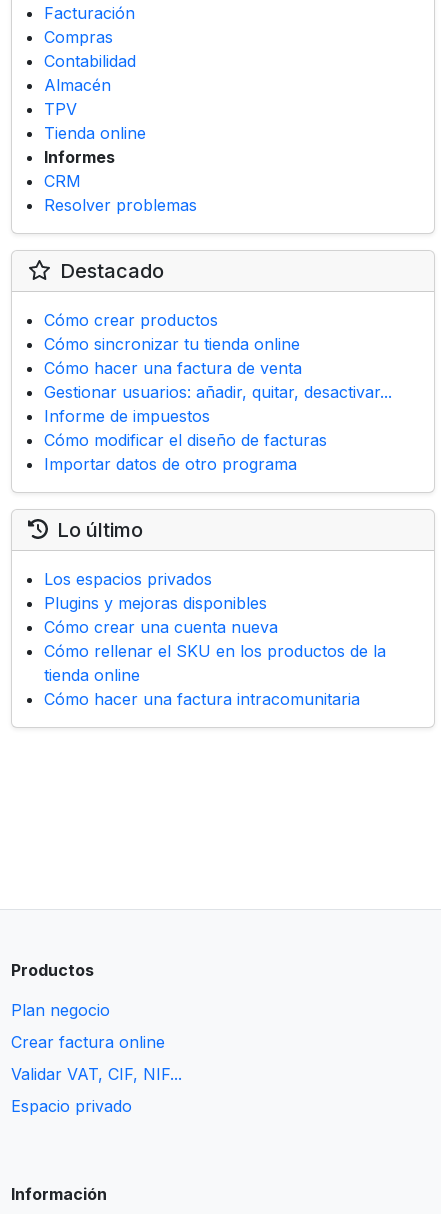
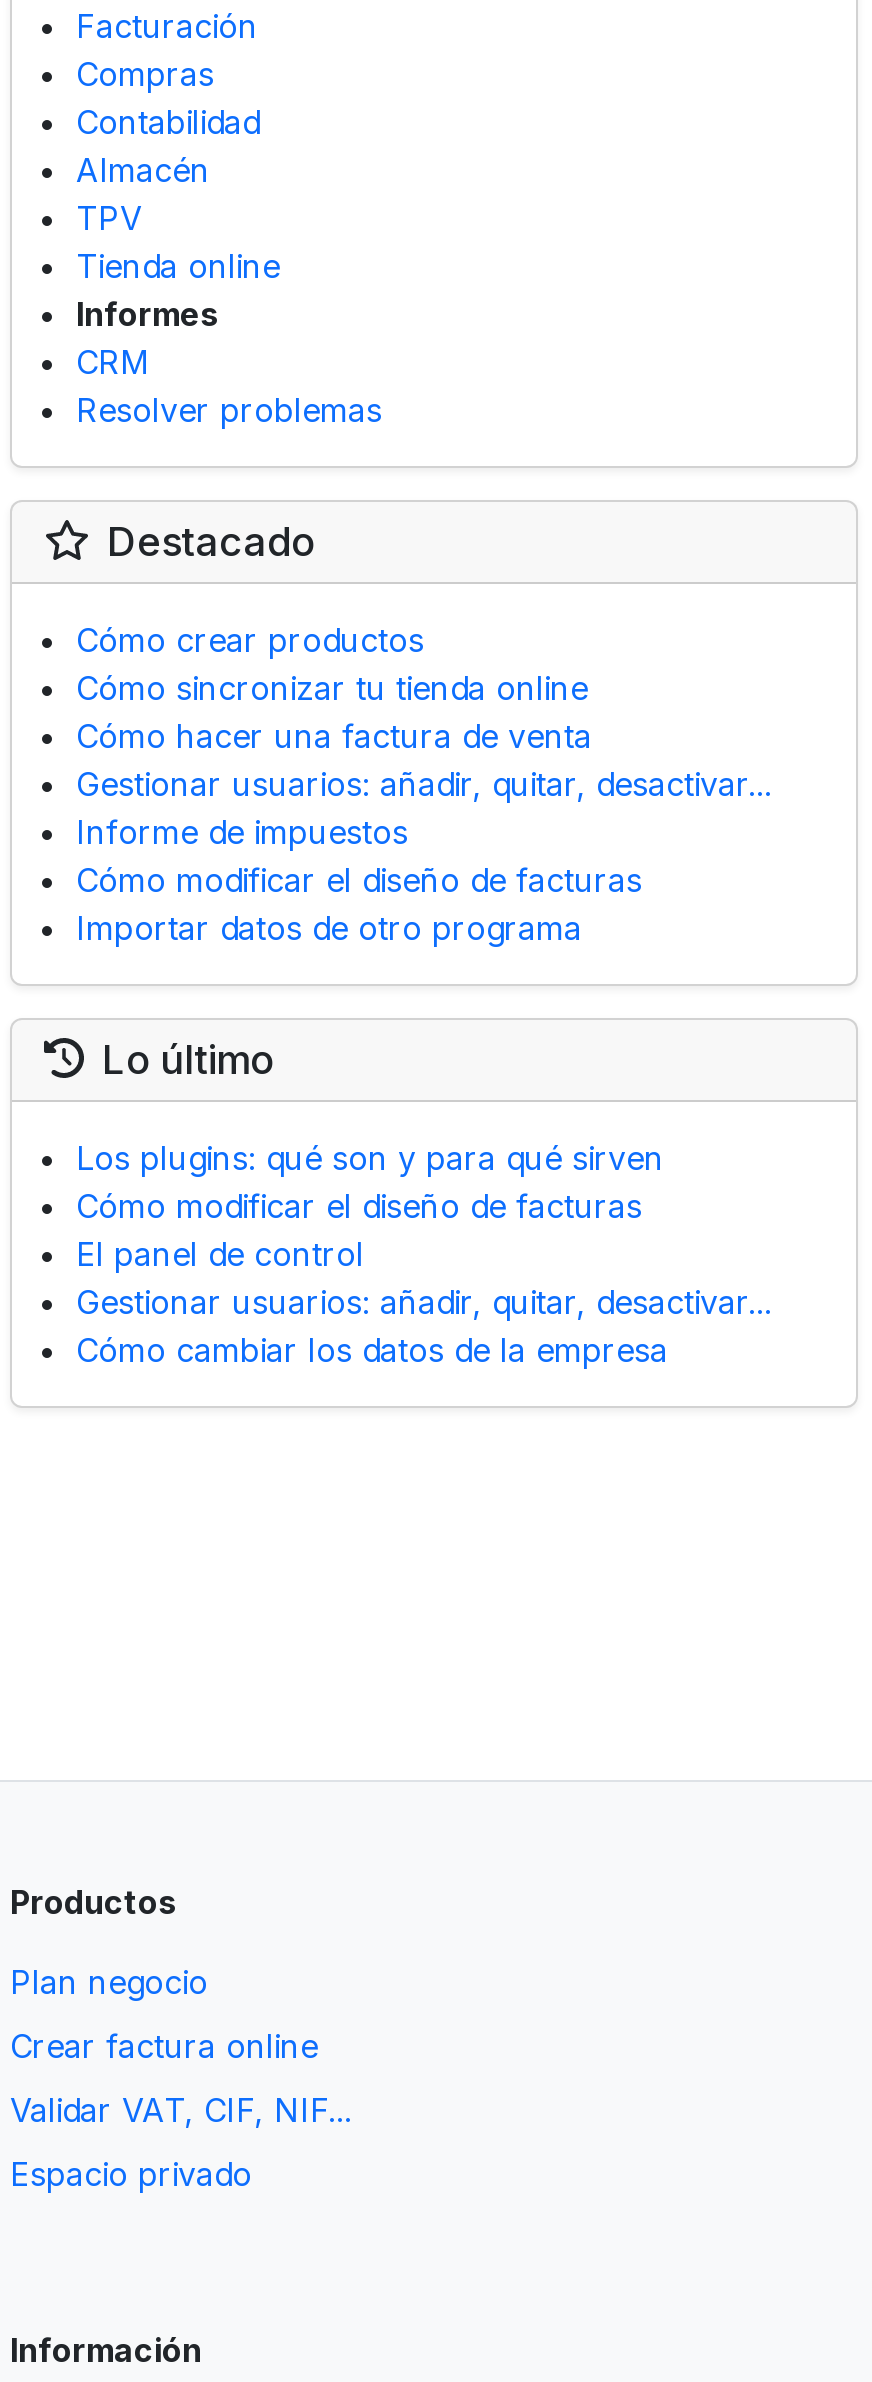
- Los espacios privados
- Plugins y mejoras disponibles
- Cómo crear una cuenta nueva
- Cómo rellenar el SKU en los productos de la
- tienda online
- Cómo hacer una factura intracomunitaria
+ Los plugins: qué son y para qué sirven
+ Cómo modificar el diseño de facturas
+ El panel de control
+ Gestionar usuarios: añadir, quitar, desactivar...
+ Cómo cambiar los datos de la empresa
